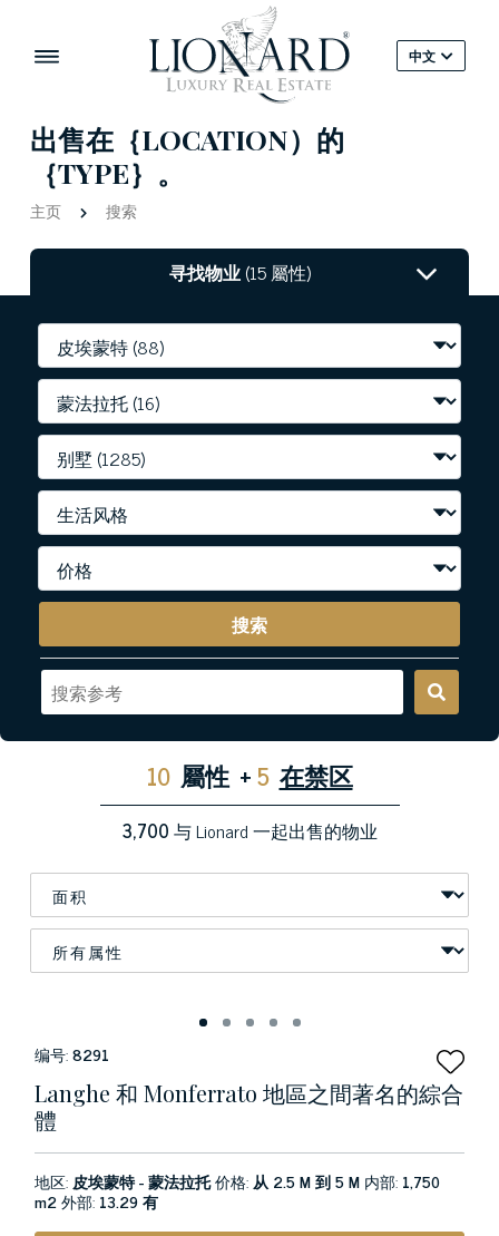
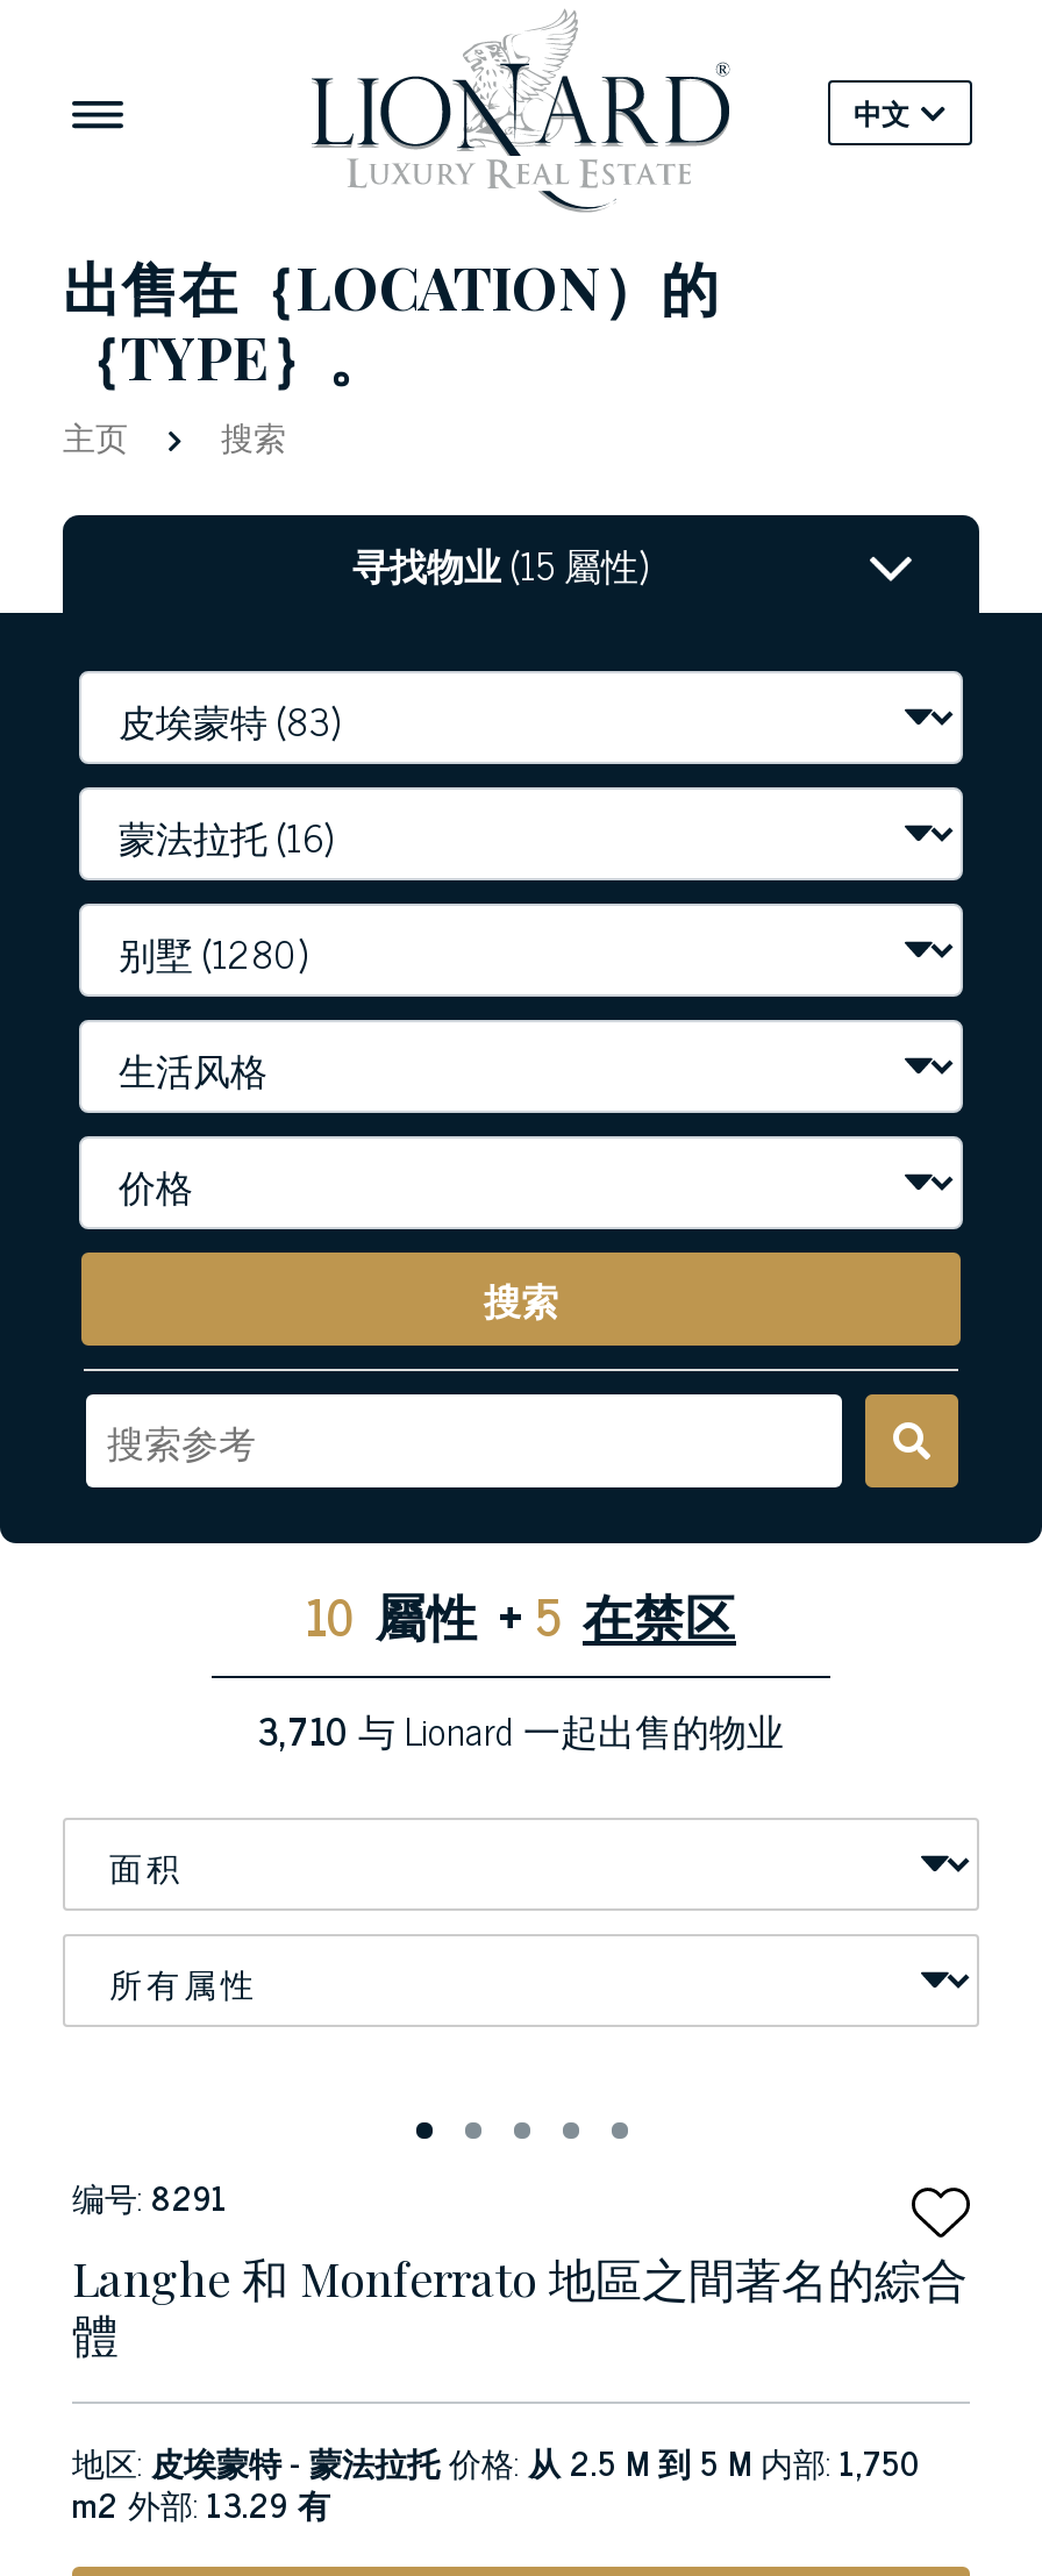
- 3,700与 Lionard 一起出售的物业
+ 3,710与 Lionard 一起出售的物业
